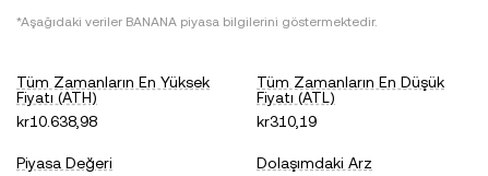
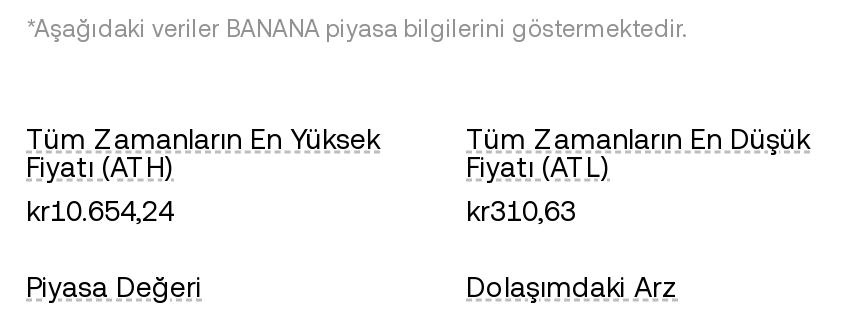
- kr10.638,98
+ kr10.654,24

- kr310,19
+ kr310,63
